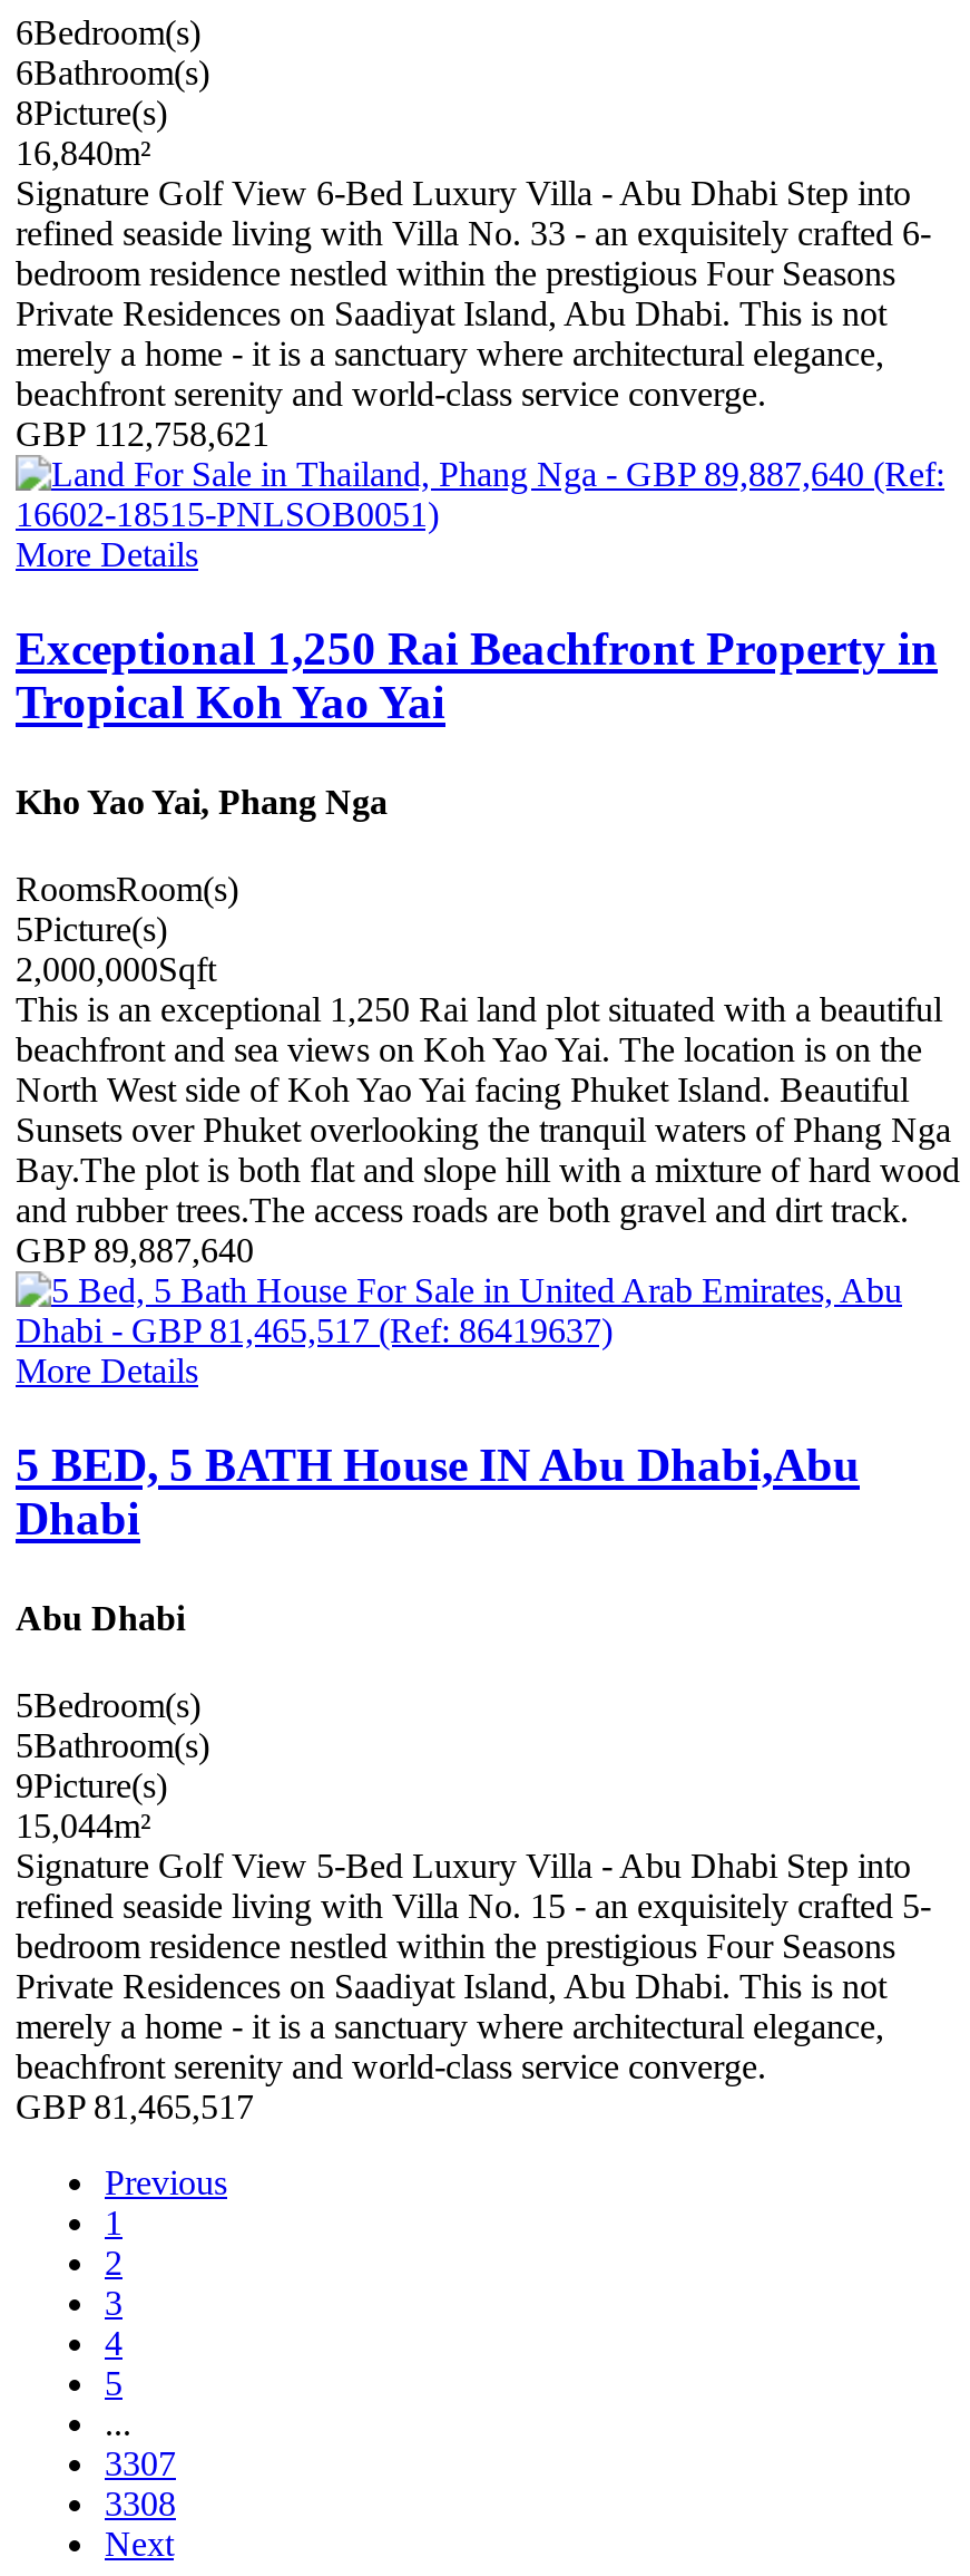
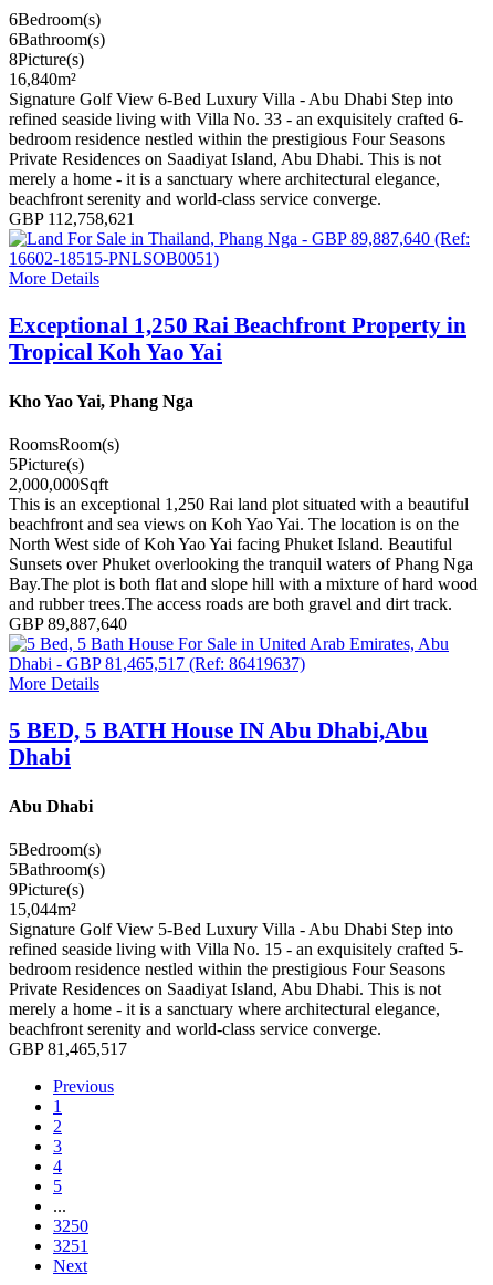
- 3307
+ 3250

- 3308
+ 3251
